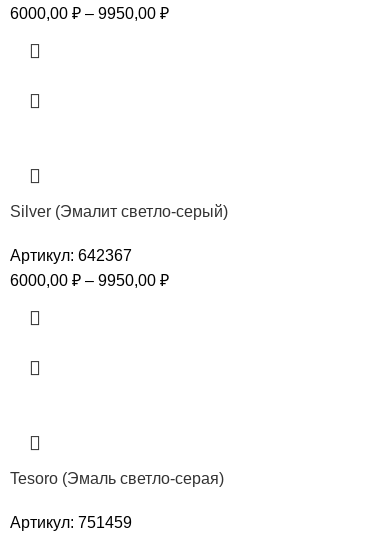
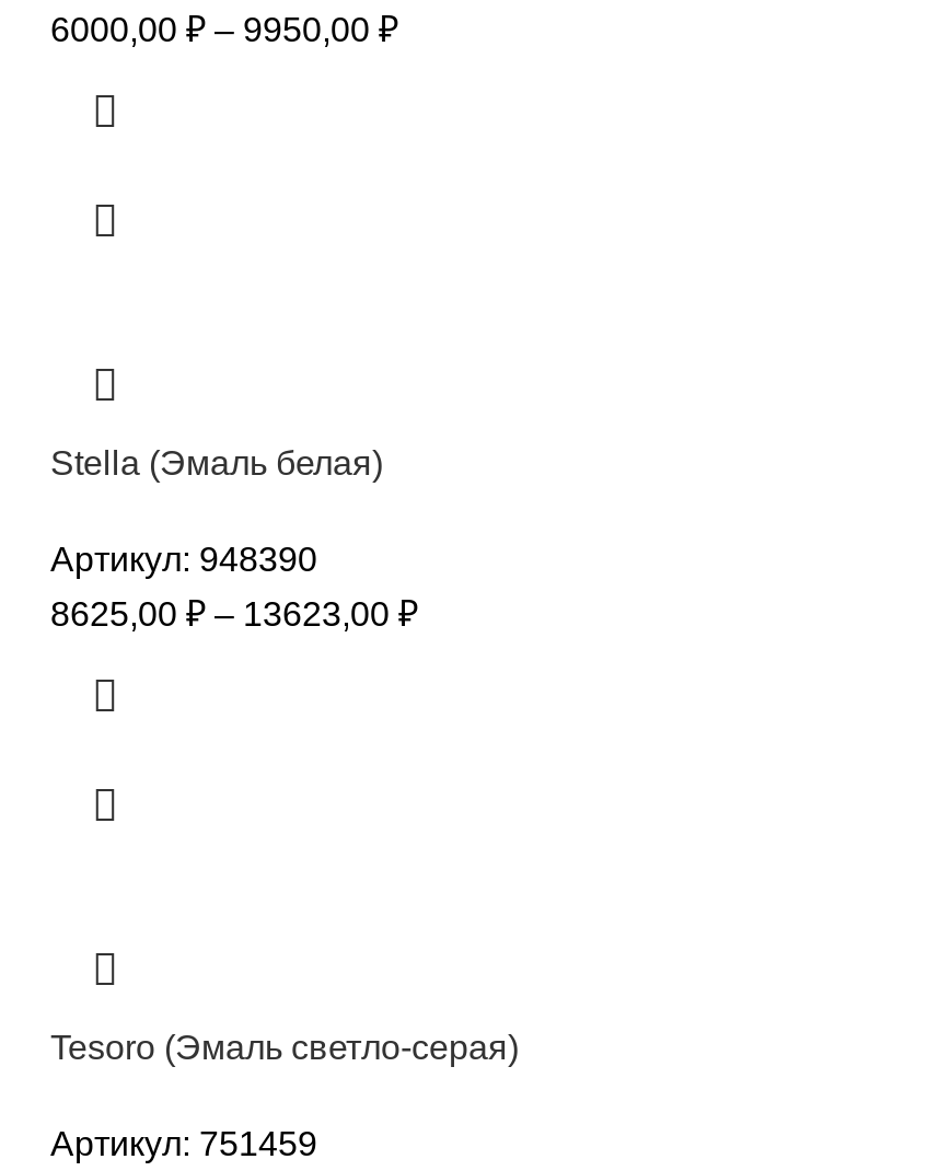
- Silver (Эмалит светло-серый)
+ Stella (Эмаль белая)

- Артикул: 642367
+ Артикул: 948390

- 6000,00 ₽ – 9950,00 ₽
+ 8625,00 ₽ – 13623,00 ₽
